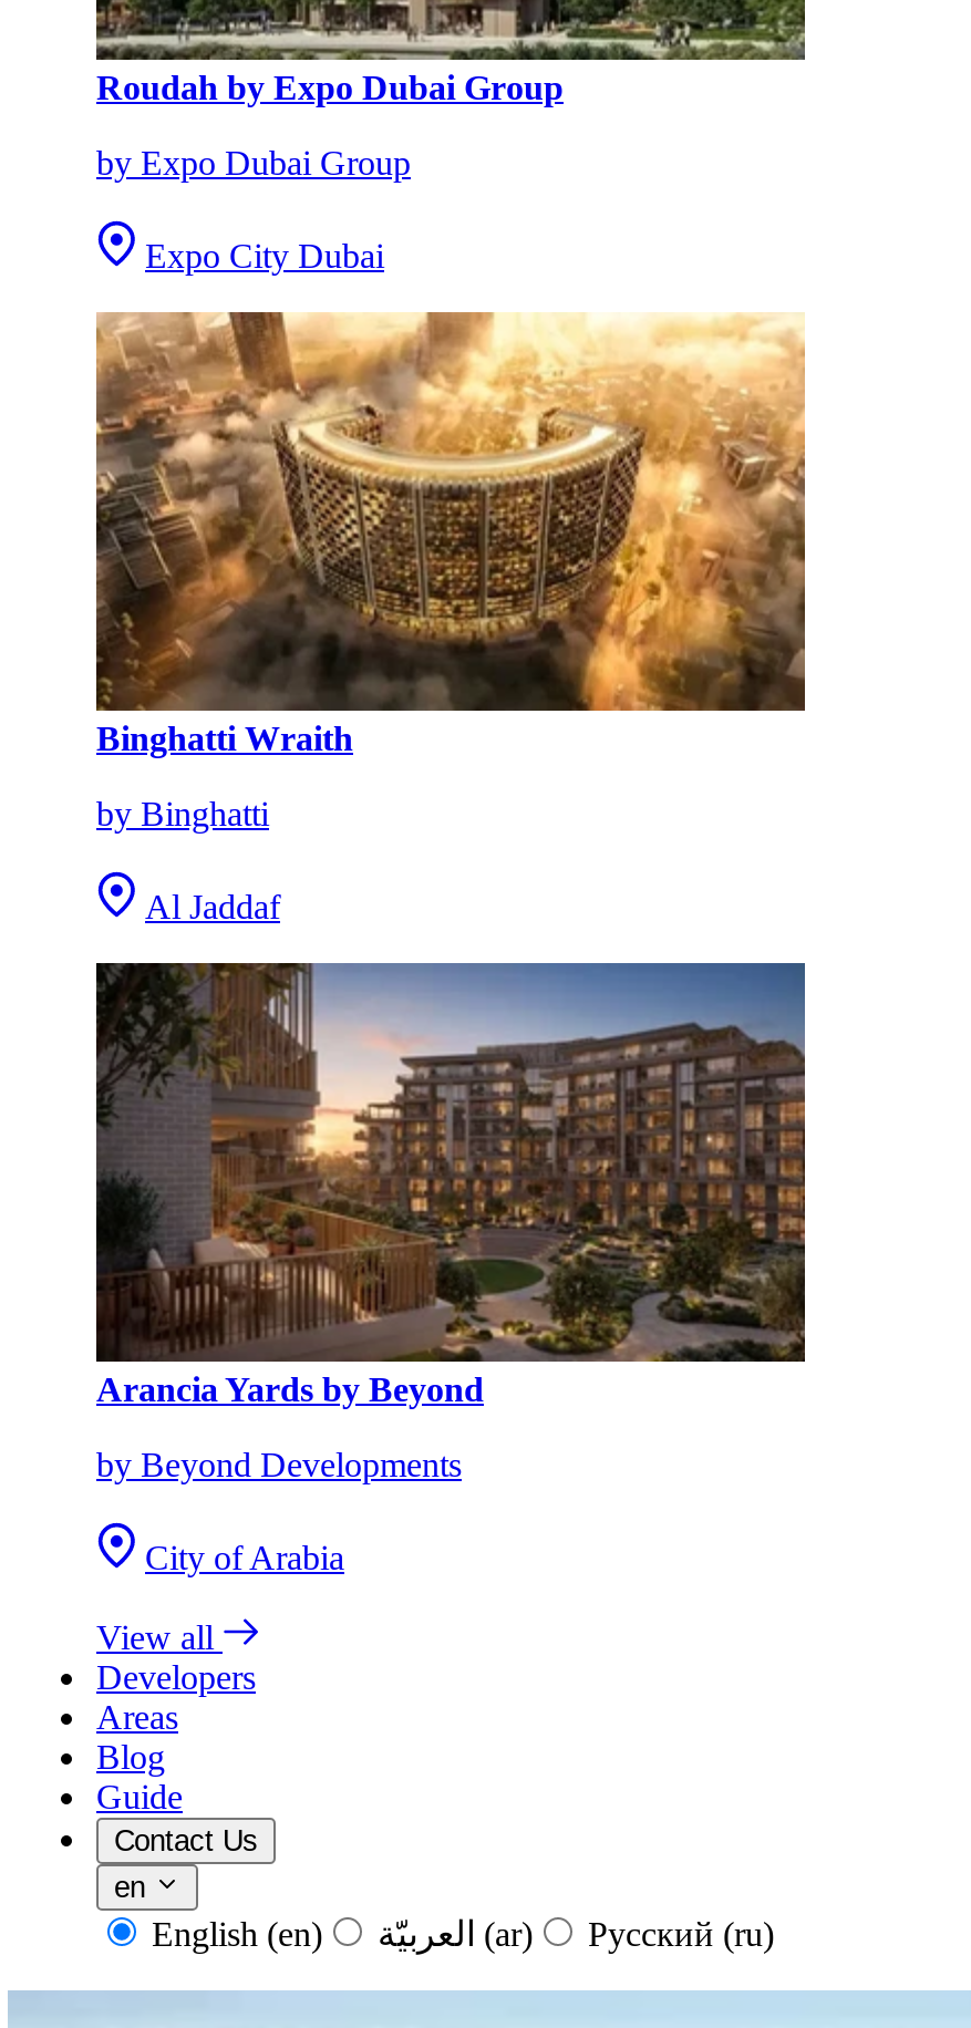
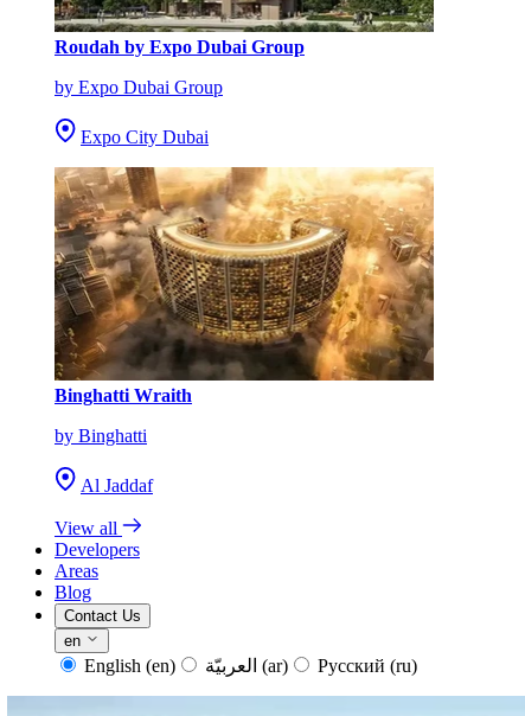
- [image]
- Arancia Yards by Beyond
- by Beyond Developments
- City of Arabia

- Guide
